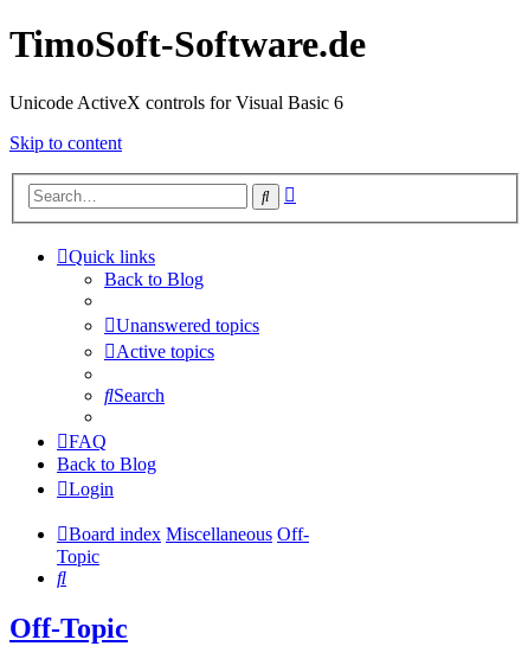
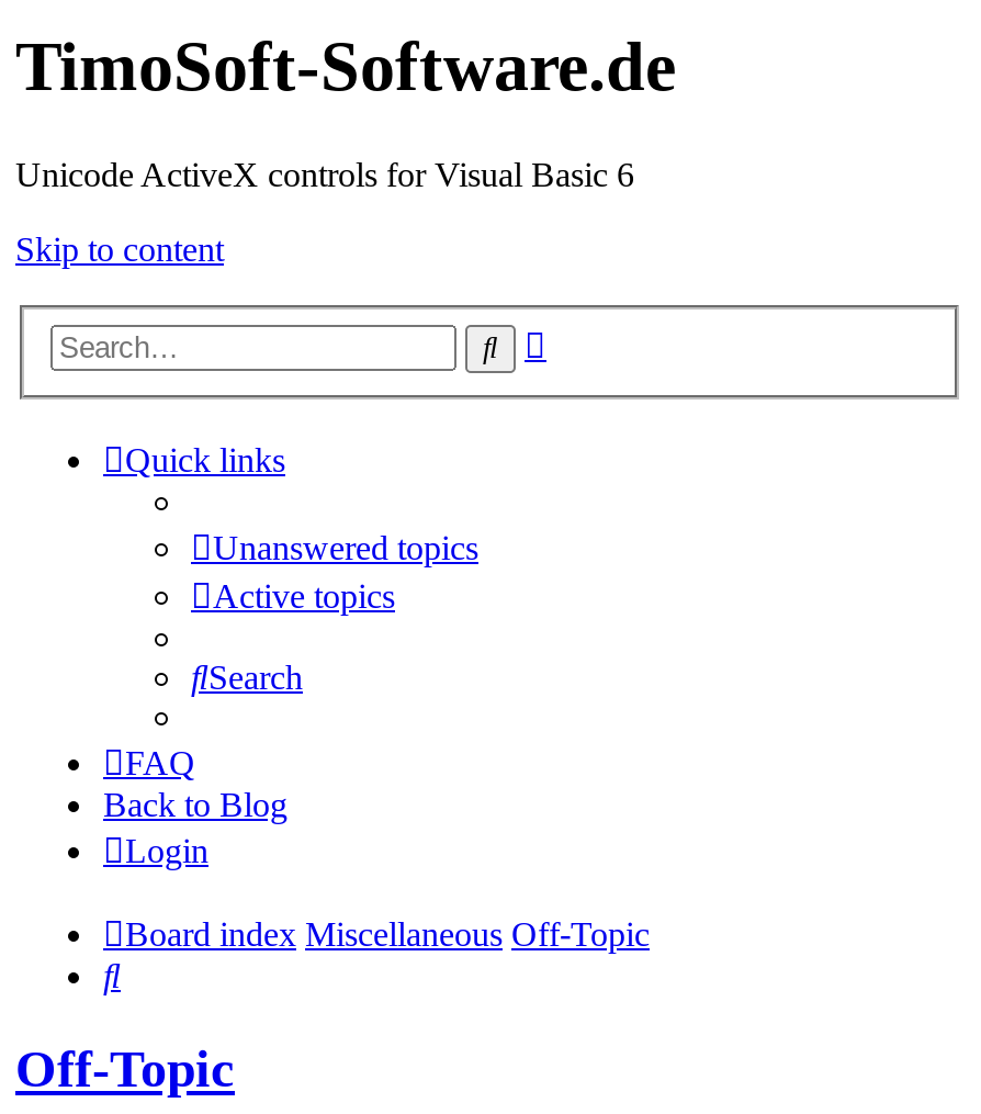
- Back to Blog
